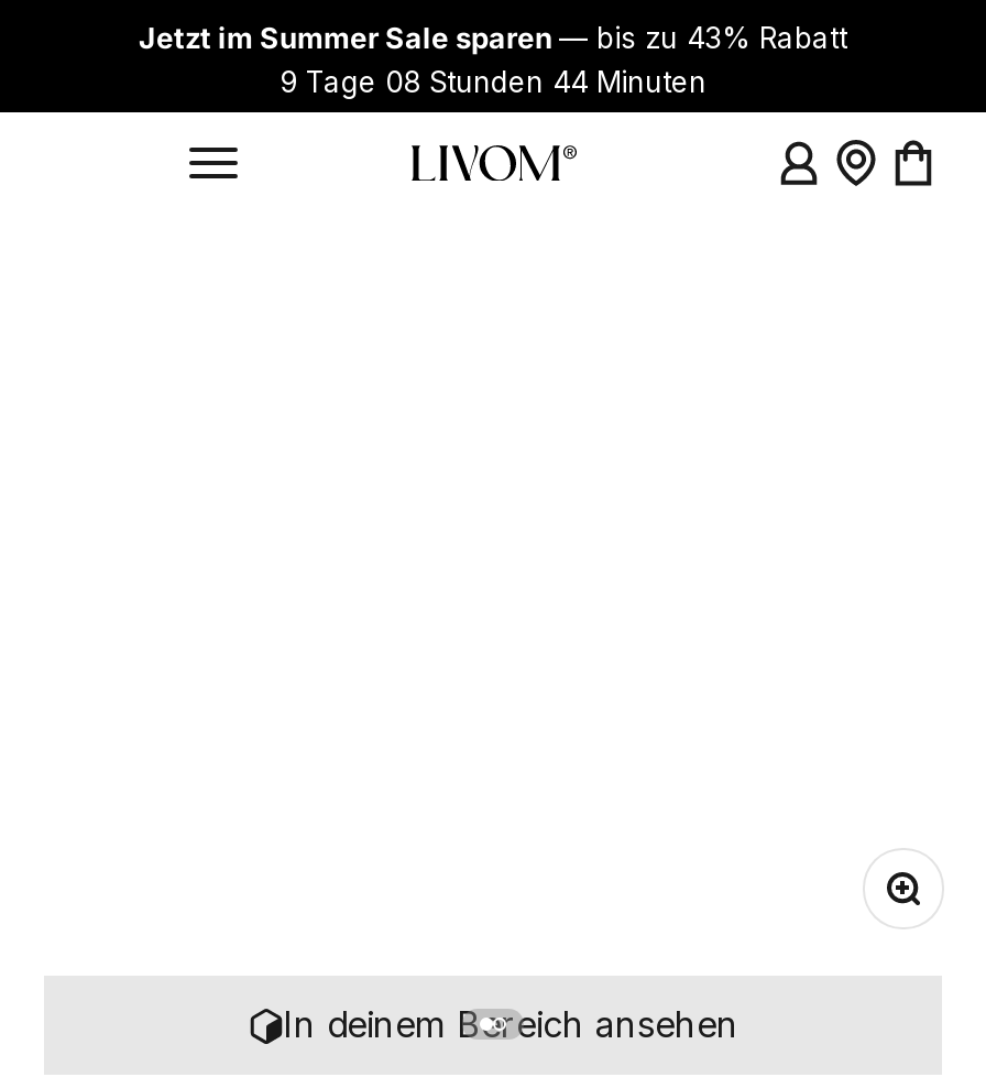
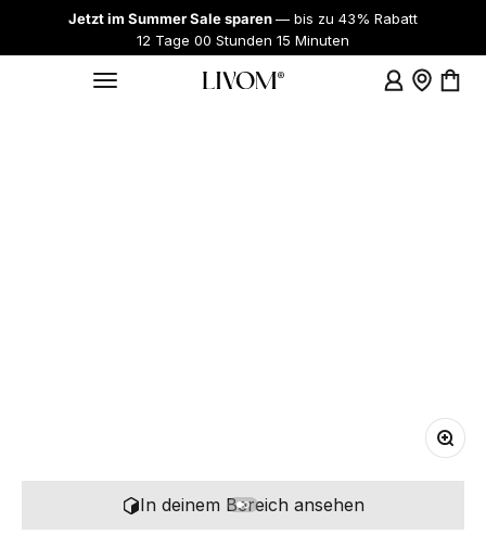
- 9 Tage 08 Stunden 44 Minuten
+ 12 Tage 00 Stunden 15 Minuten
